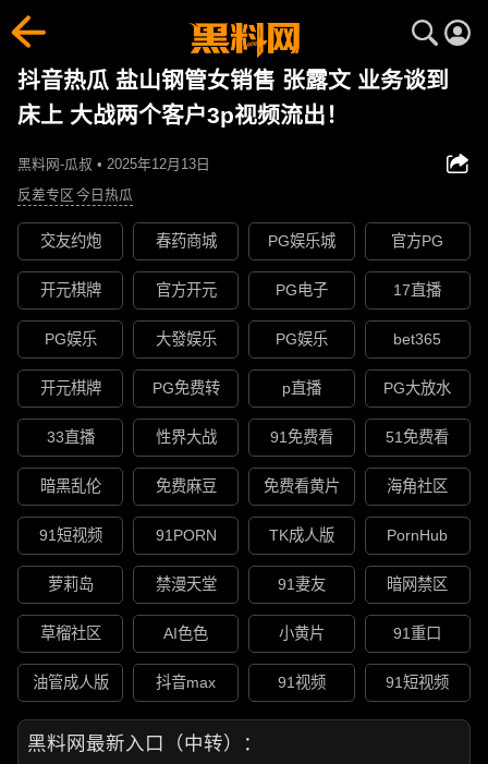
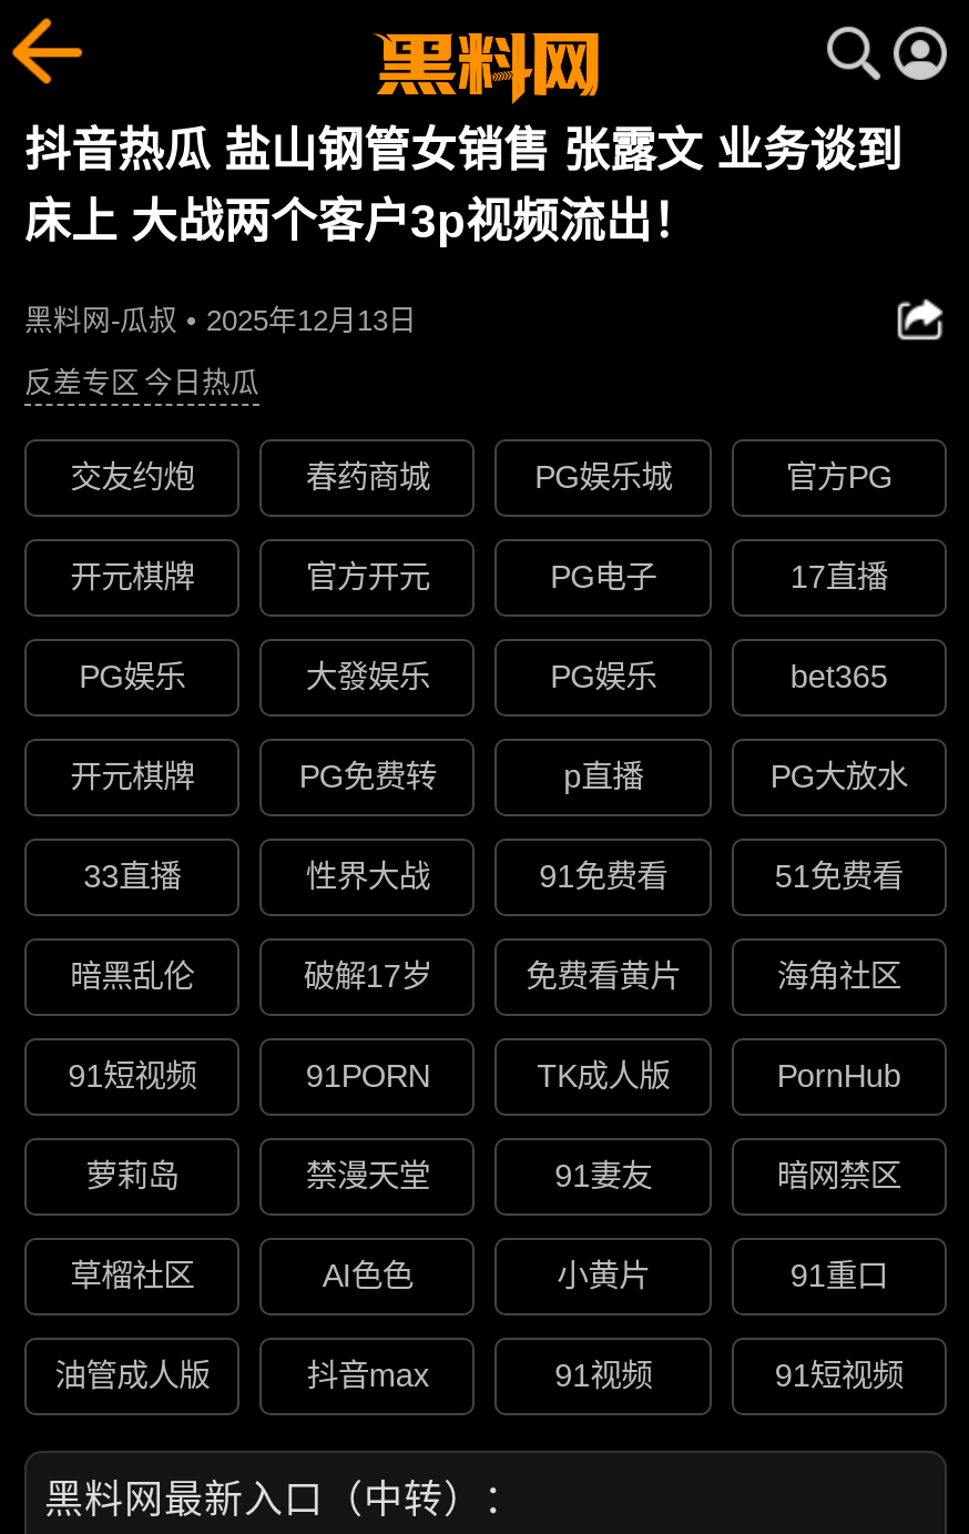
- 免费麻豆
+ 破解17岁
